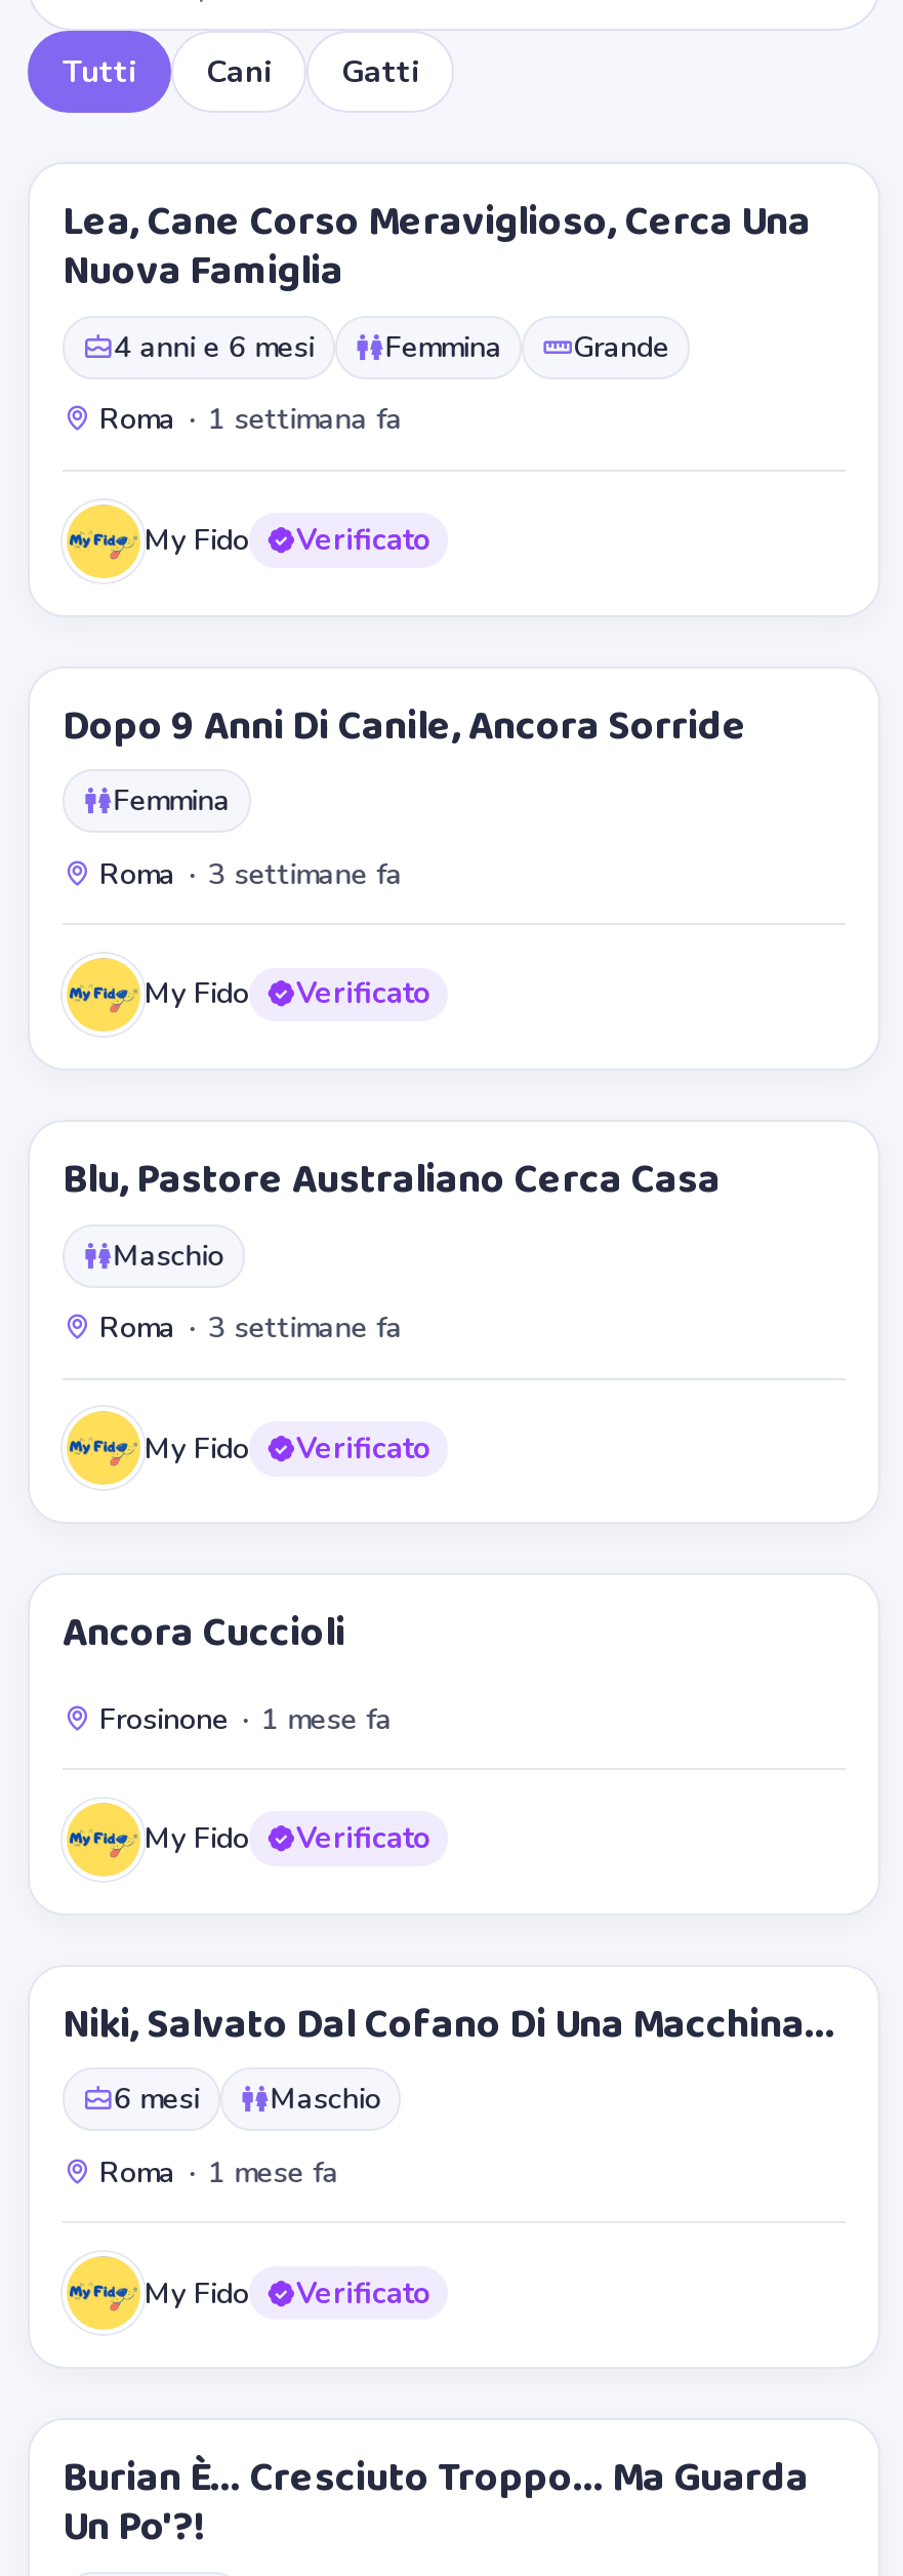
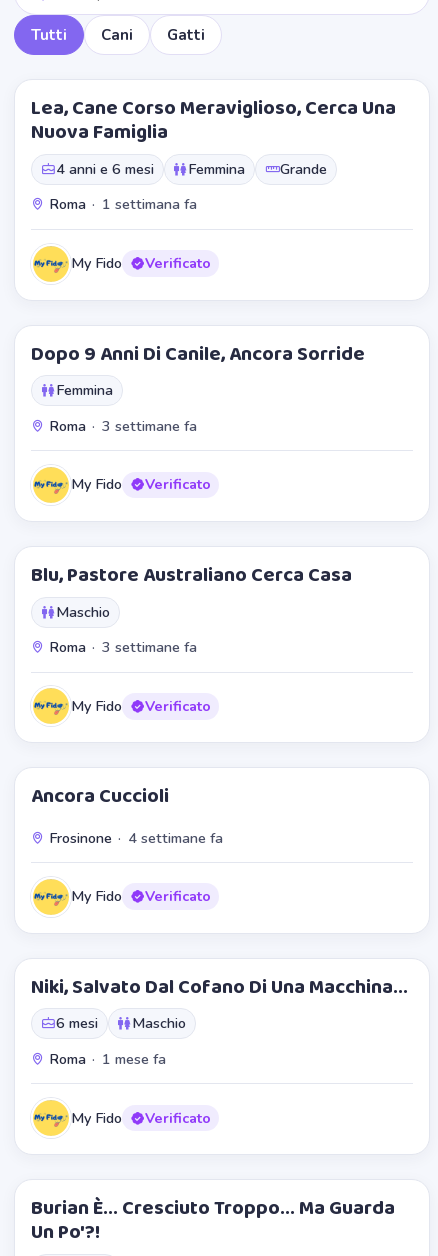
- Frosinone · 1 mese fa
+ Frosinone · 4 settimane fa
